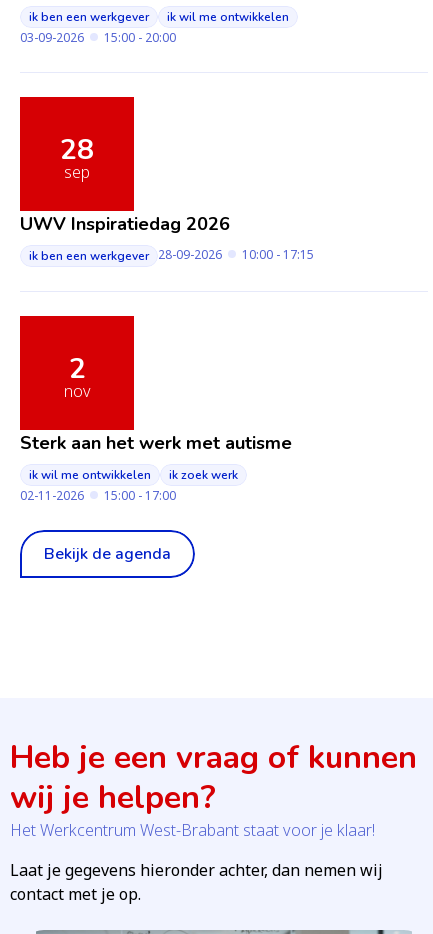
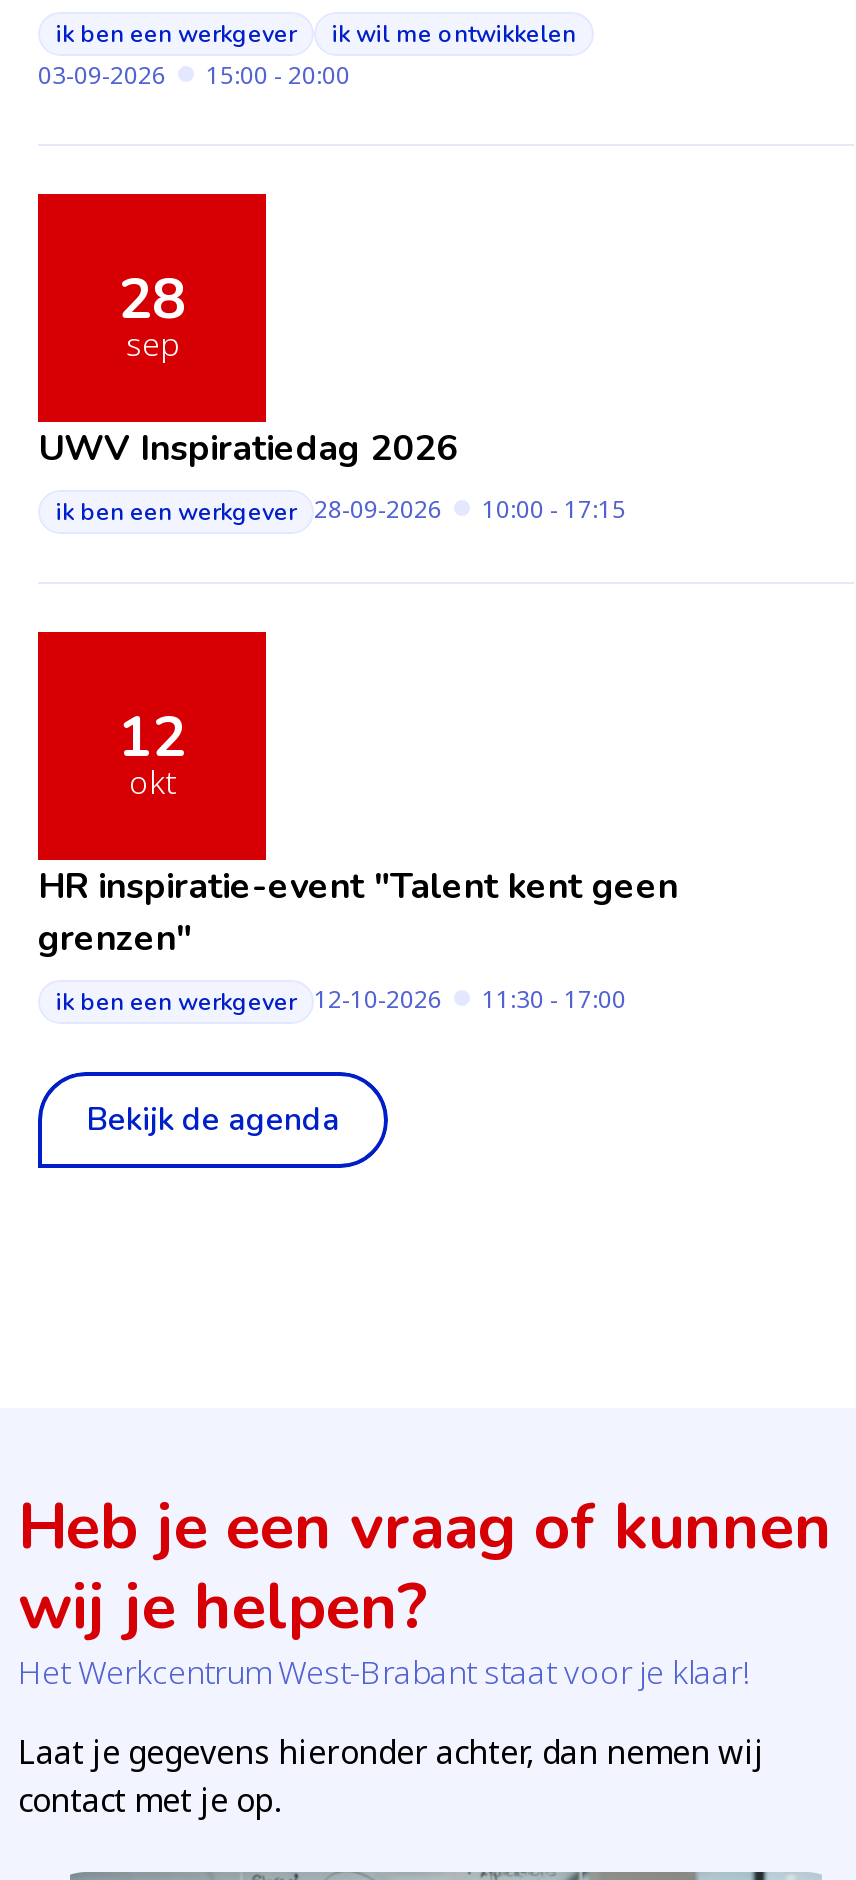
- 2
- nov
- Sterk aan het werk met autisme
- ik wil me ontwikkelen
- ik zoek werk
- 02-11-2026
- 15:00 - 17:00
+ 12
+ okt
+ HR inspiratie-event "Talent kent geen
+ grenzen"
+ ik ben een werkgever 12-10-2026
+ 11:30 - 17:00
